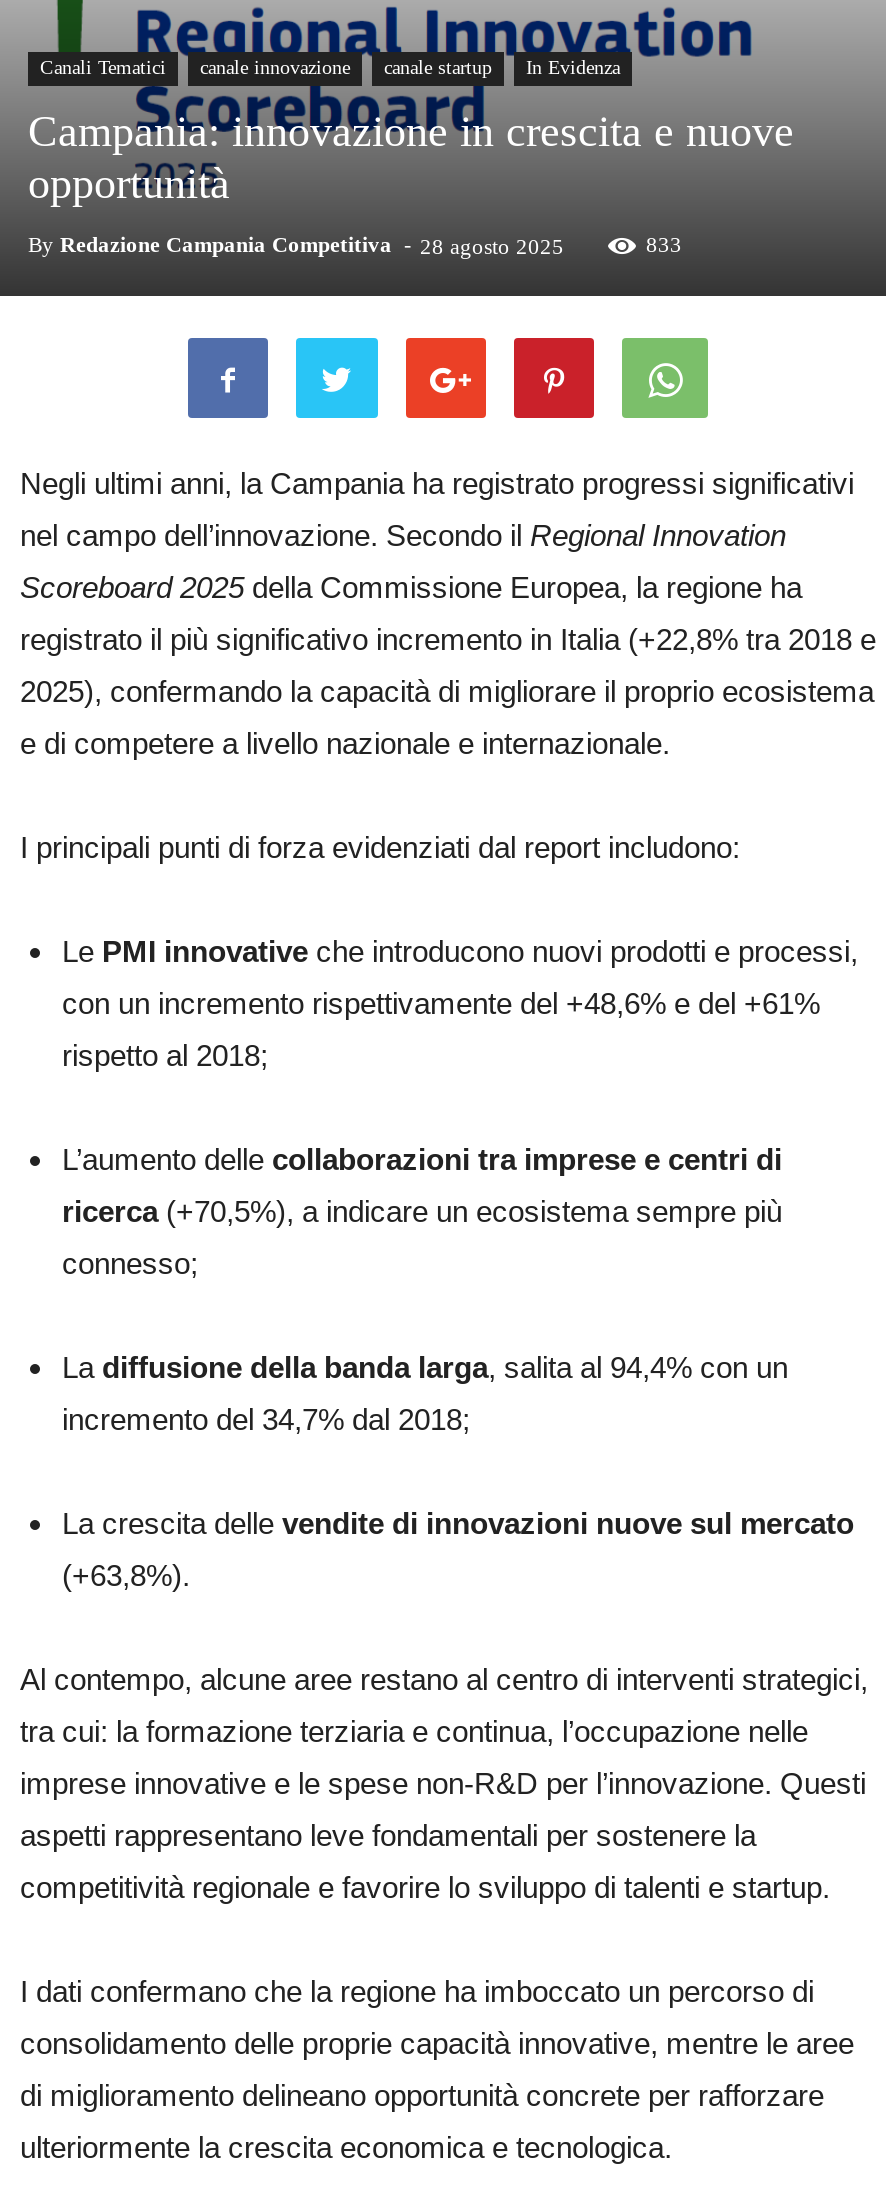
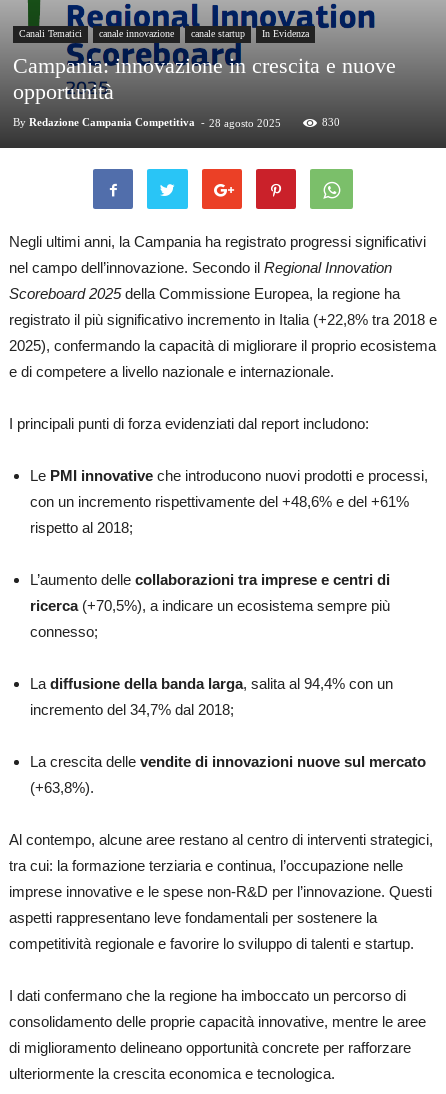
- 833
+ 830
